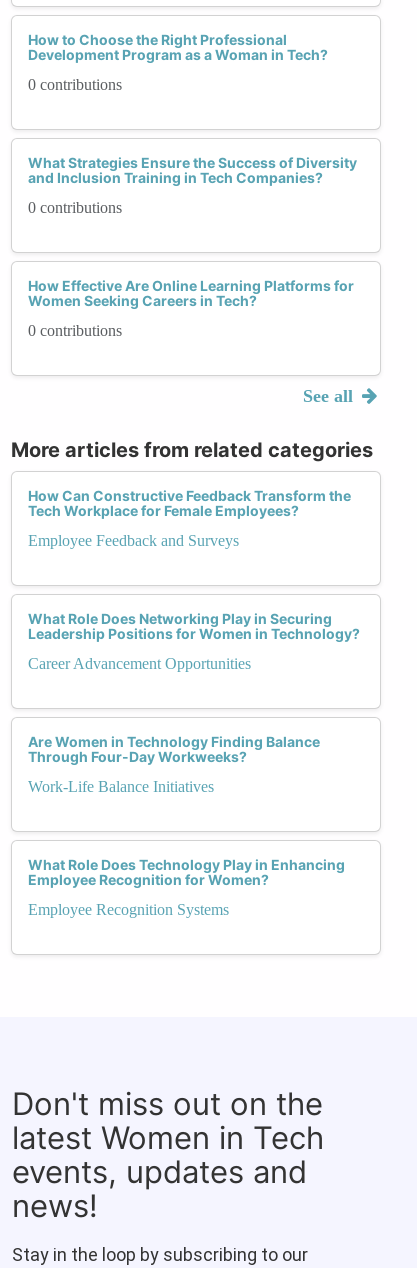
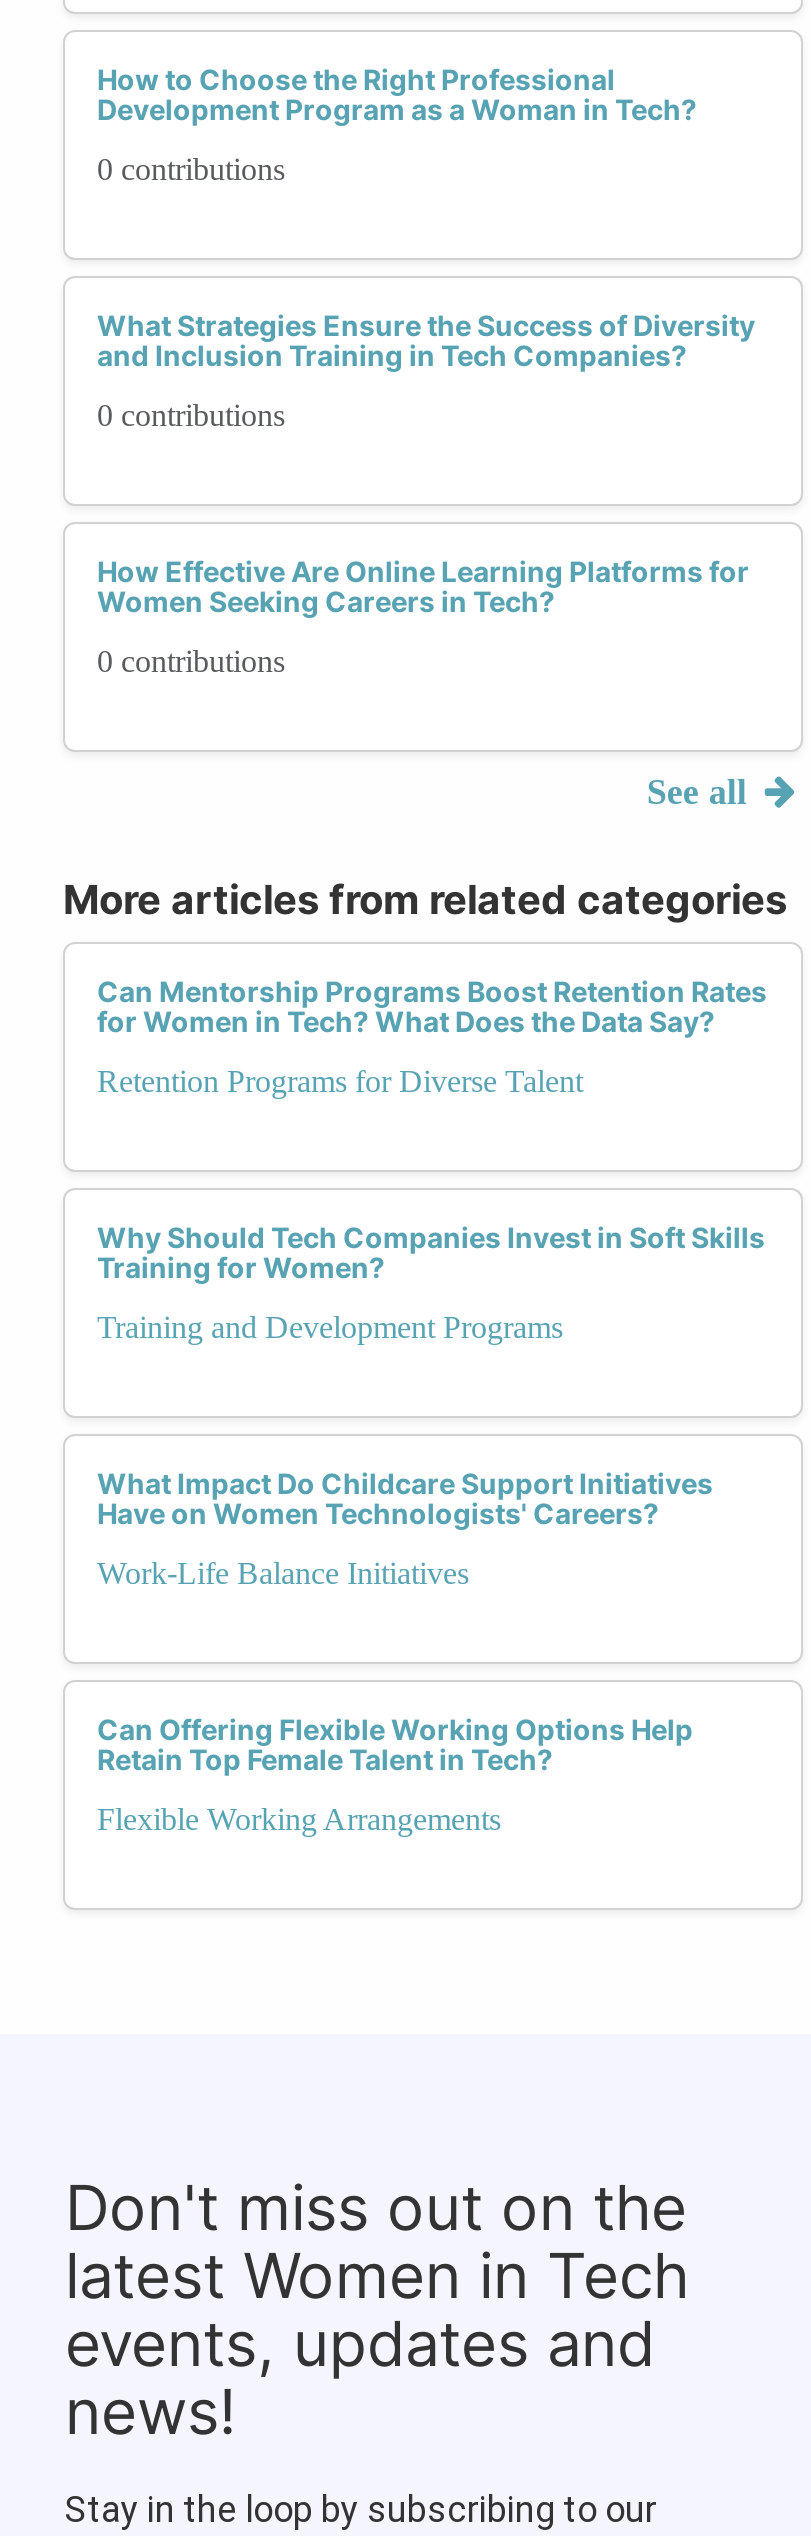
- How Can Constructive Feedback Transform the
- Tech Workplace for Female Employees?
+ Can Mentorship Programs Boost Retention Rates
+ for Women in Tech? What Does the Data Say?

- Employee Feedback and Surveys
+ Retention Programs for Diverse Talent

- What Role Does Networking Play in Securing
- Leadership Positions for Women in Technology?
+ Why Should Tech Companies Invest in Soft Skills
+ Training for Women?

- Career Advancement Opportunities
+ Training and Development Programs

- Are Women in Technology Finding Balance
- Through Four-Day Workweeks?
+ What Impact Do Childcare Support Initiatives
+ Have on Women Technologists' Careers?

- What Role Does Technology Play in Enhancing
- Employee Recognition for Women?
+ Can Offering Flexible Working Options Help
+ Retain Top Female Talent in Tech?

- Employee Recognition Systems
+ Flexible Working Arrangements
